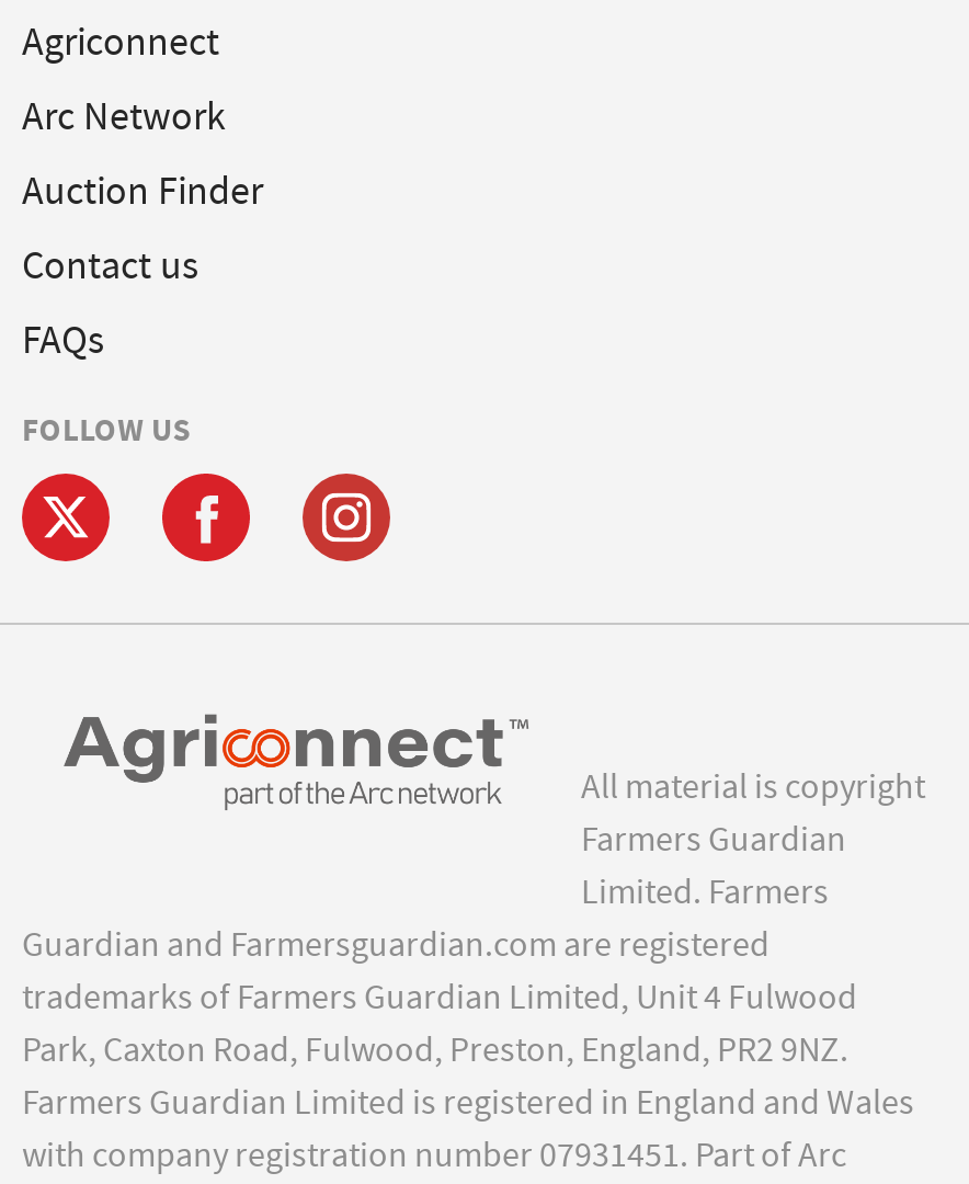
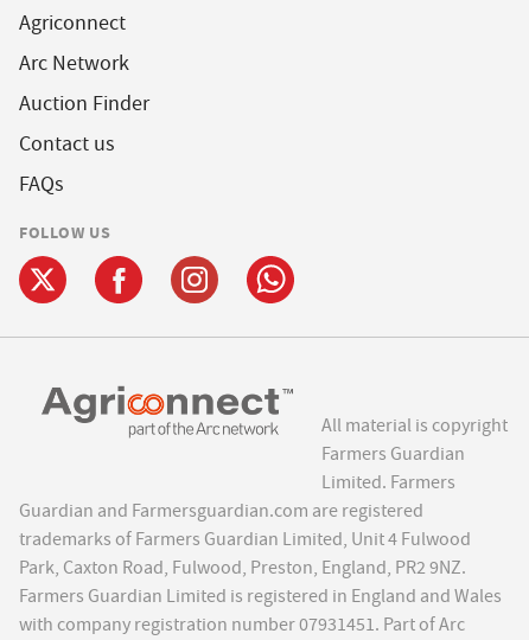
+ [image]
